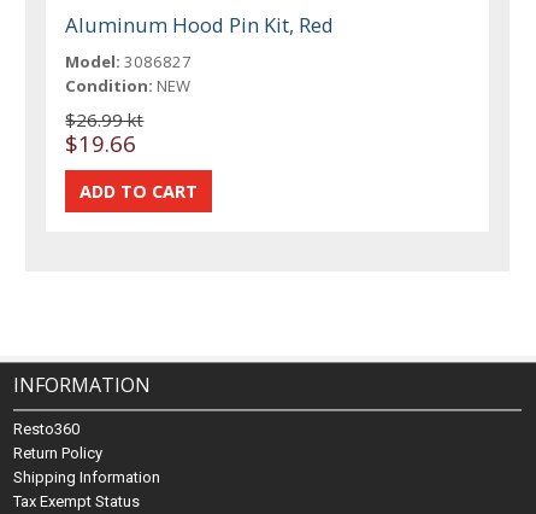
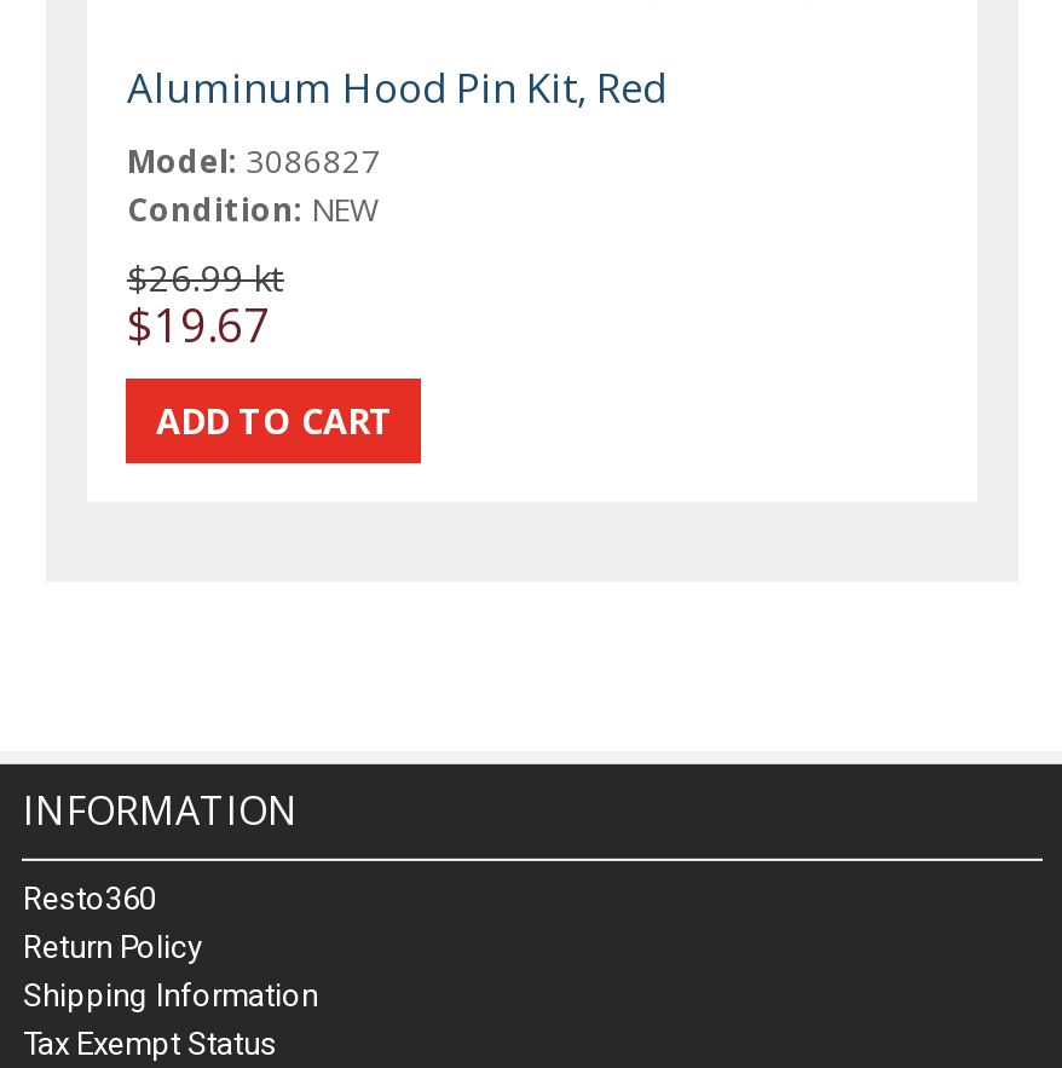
- $19.66
+ $19.67
